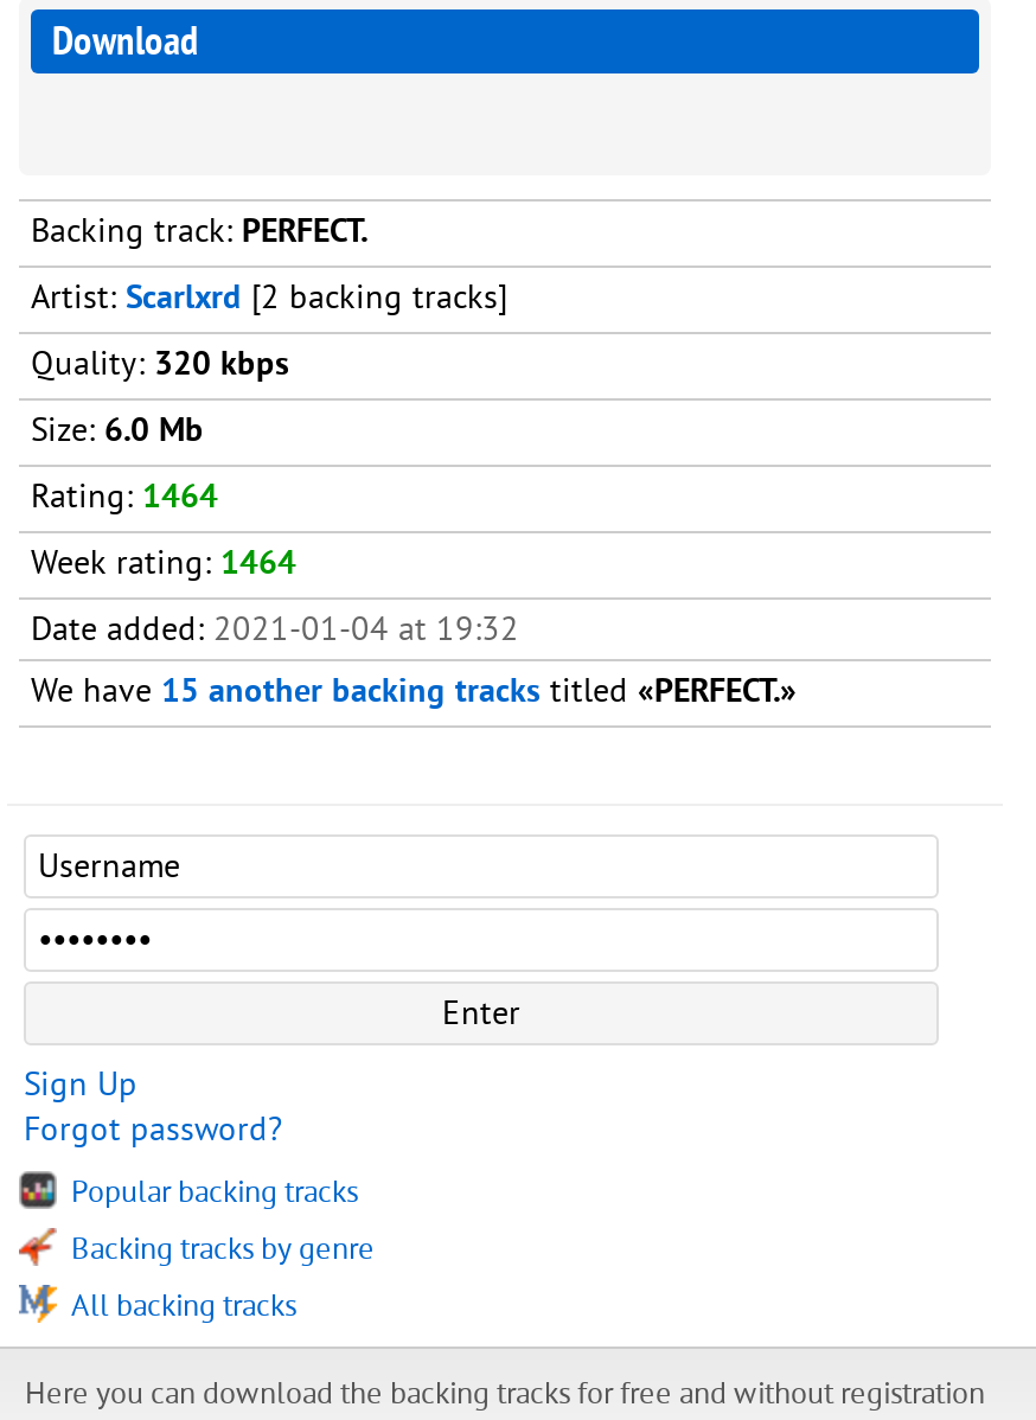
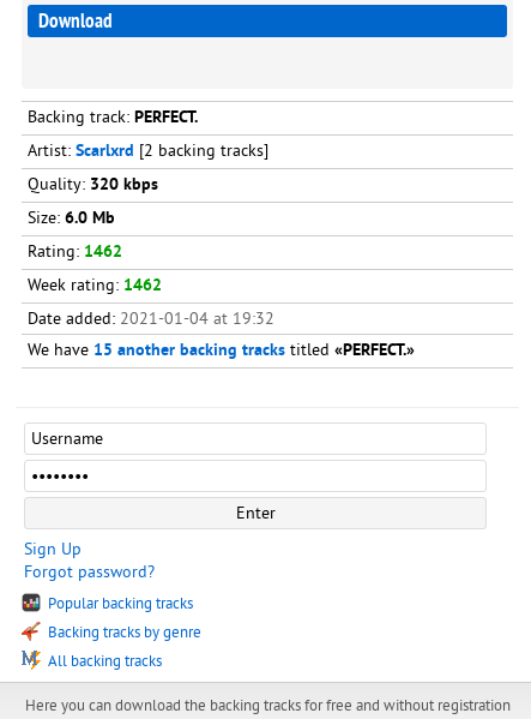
- Rating: 1464
+ Rating: 1462

- Week rating: 1464
+ Week rating: 1462
